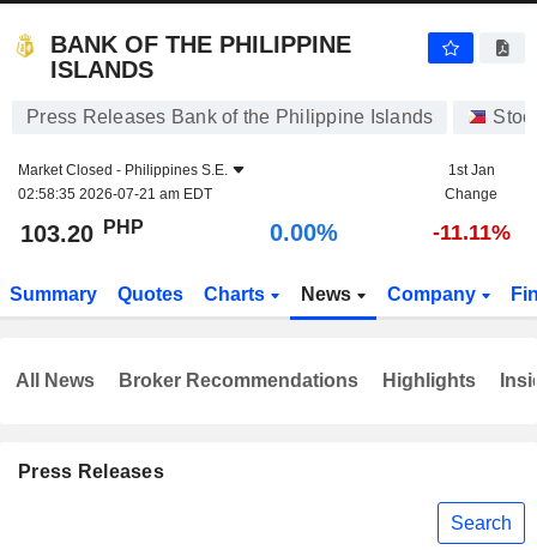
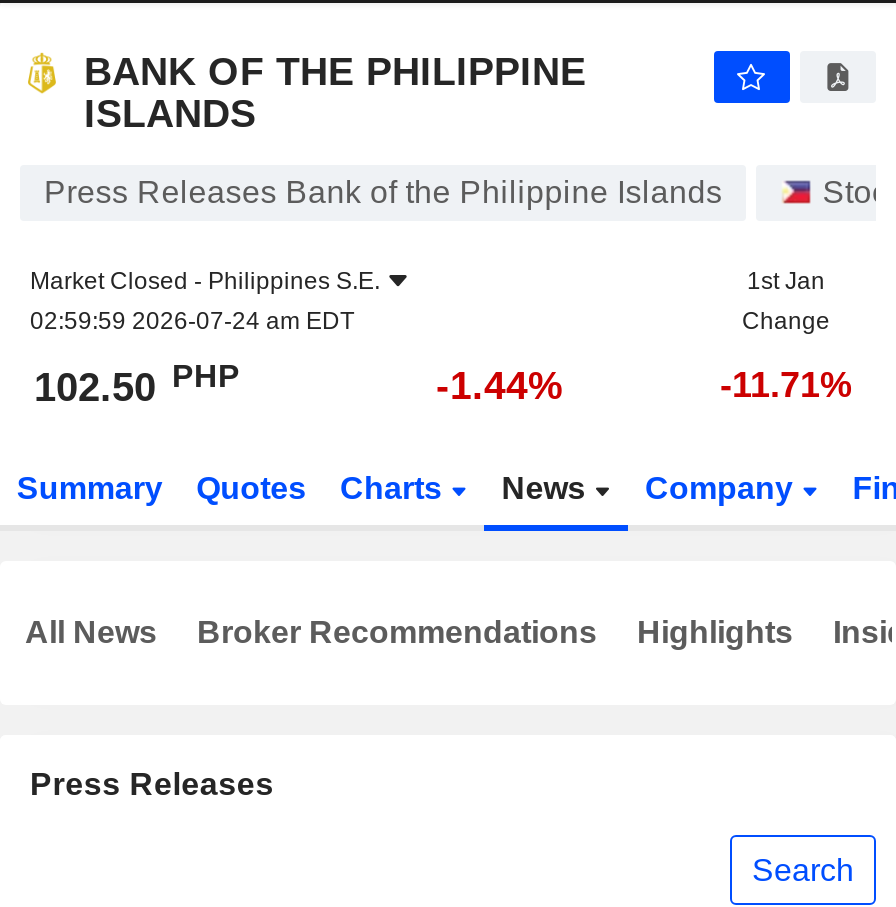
- 02:58:35 2026-07-21 am EDT
+ 02:59:59 2026-07-24 am EDT

- 103.20 PHP
+ 102.50 PHP

- 0.00%
+ -1.44%

- -11.11%
+ -11.71%
